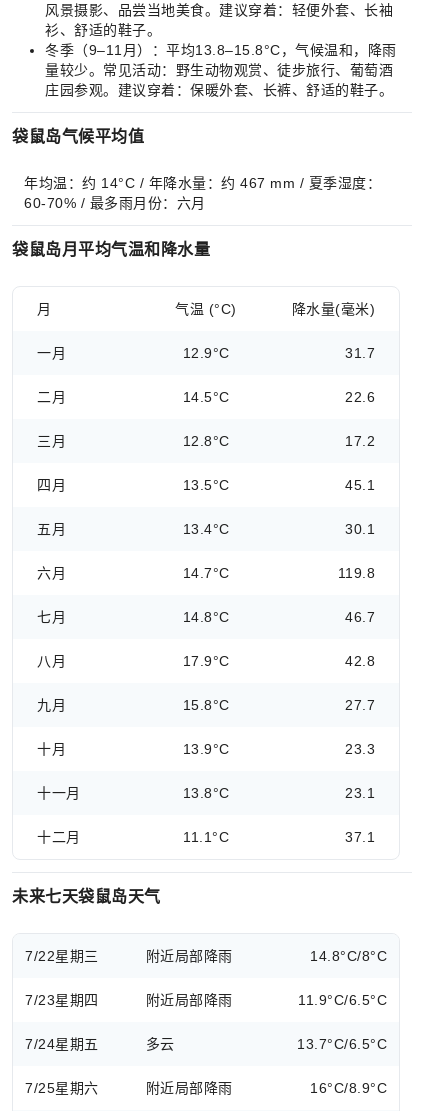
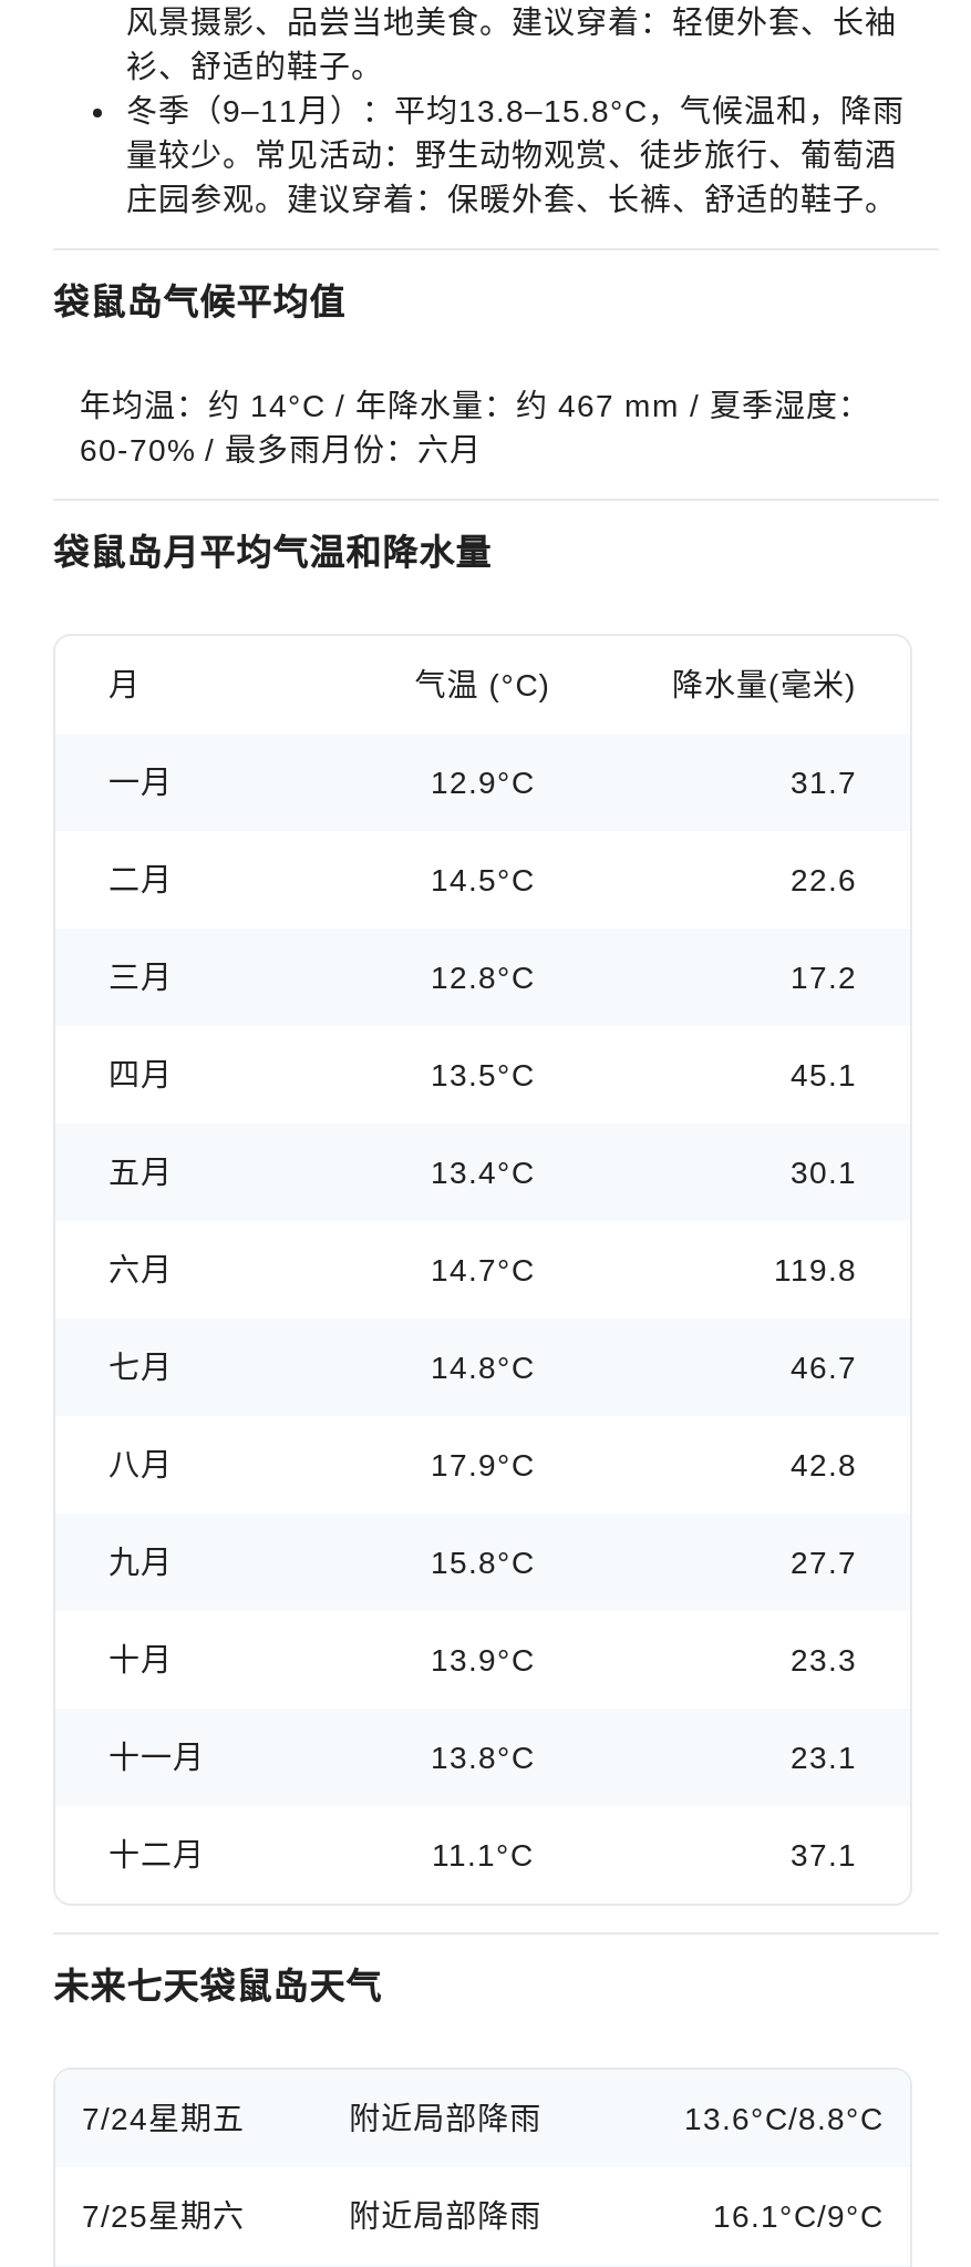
- 7/22星期三
+ 7/24星期五

- 14.8°C/8°C
- 7/23星期四
- 附近局部降雨
- 11.9°C/6.5°C
- 7/24星期五
- 多云
- 13.7°C/6.5°C
+ 13.6°C/8.8°C

- 16°C/8.9°C
+ 16.1°C/9°C
